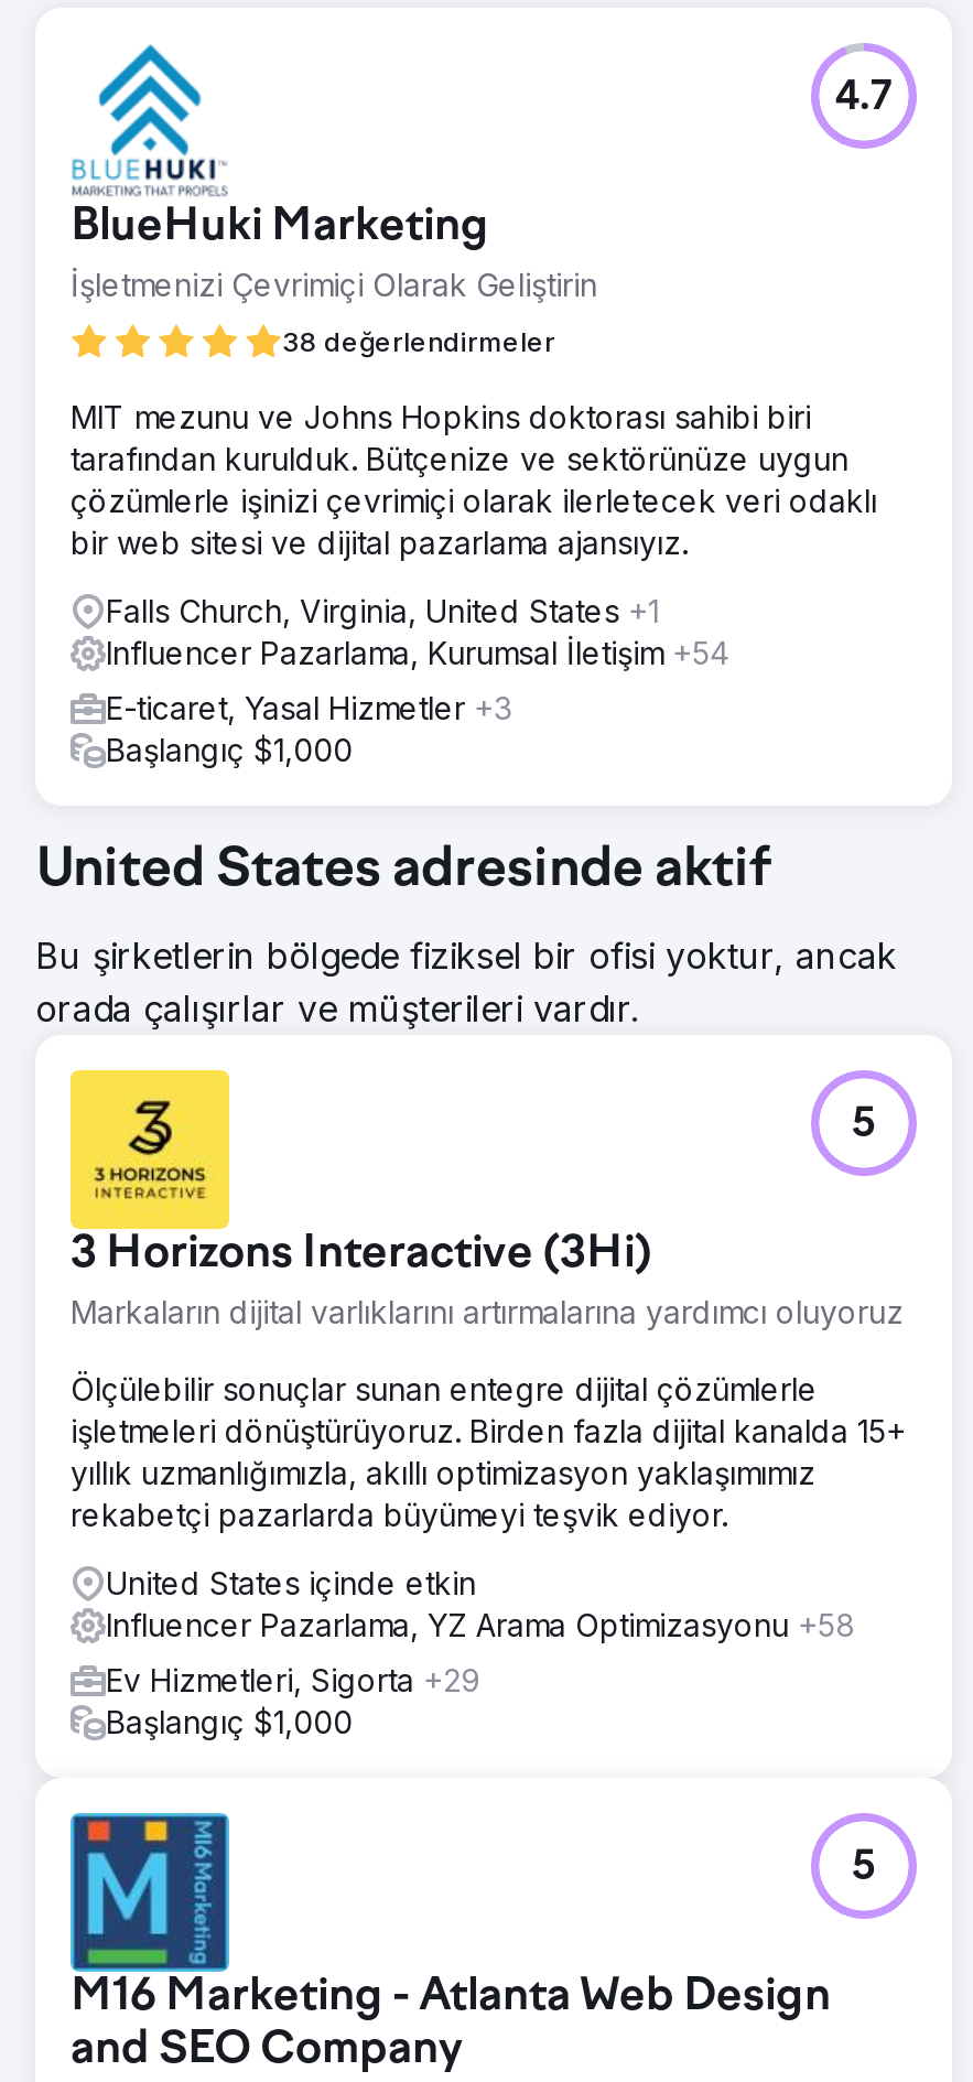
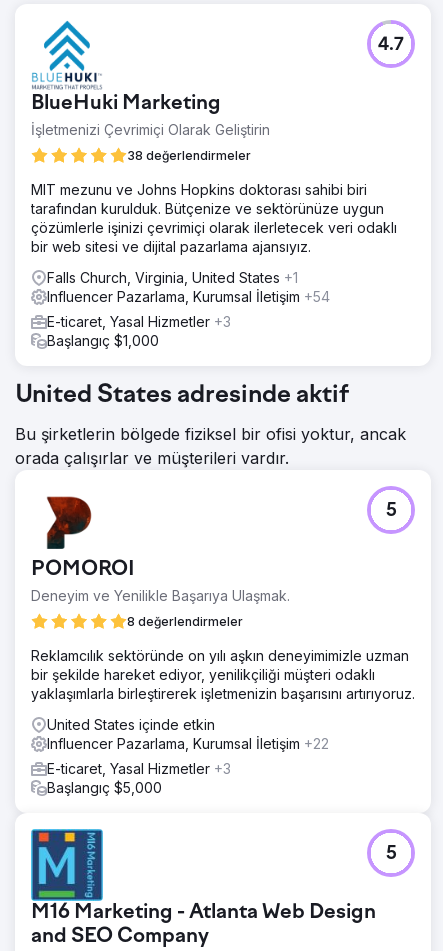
- [image]
- 3 Horizons Interactive (3Hi)
- Markaların dijital varlıklarını artırmalarına yardımcı oluyoruz
+ [image]
+ POMOROI
+ Deneyim ve Yenilikle Başarıya Ulaşmak.
+ 8 değerlendirmeler

- Ölçülebilir sonuçlar sunan entegre dijital çözümlerle
- işletmeleri dönüştürüyoruz. Birden fazla dijital kanalda 15+
- yıllık uzmanlığımızla, akıllı optimizasyon yaklaşımımız
- rekabetçi pazarlarda büyümeyi teşvik ediyor.
+ Reklamcılık sektöründe on yılı aşkın deneyimimizle uzman
+ bir şekilde hareket ediyor, yenilikçiliği müşteri odaklı
+ yaklaşımlarla birleştirerek işletmenizin başarısını artırıyoruz.

- Influencer Pazarlama, YZ Arama Optimizasyonu +58
+ Influencer Pazarlama, Kurumsal İletişim +22

- Ev Hizmetleri, Sigorta +29
- Başlangıç $1,000
+ E-ticaret, Yasal Hizmetler +3
+ Başlangıç $5,000
